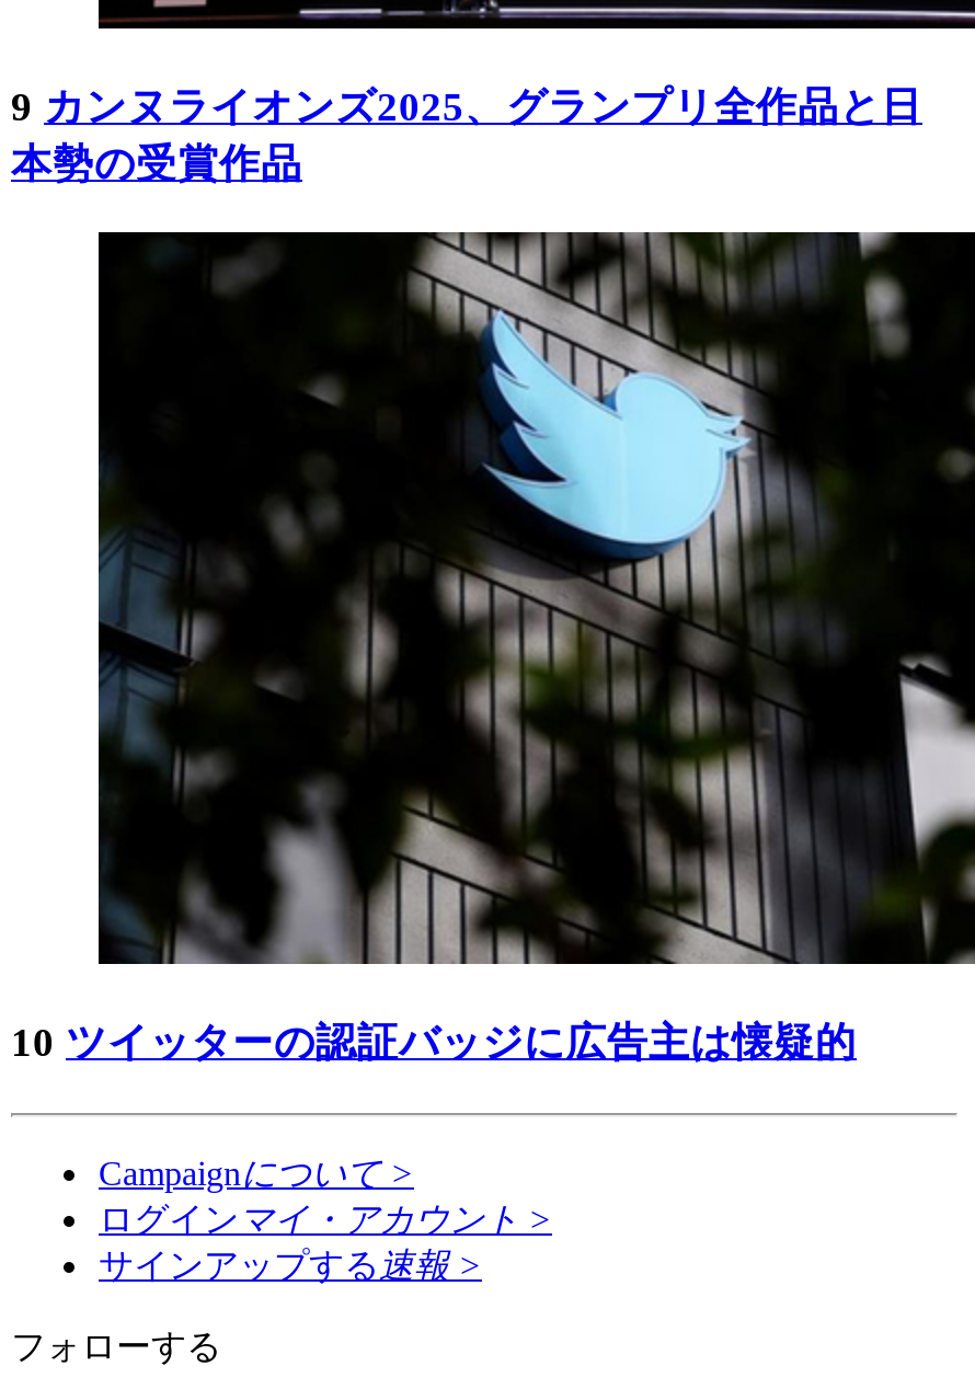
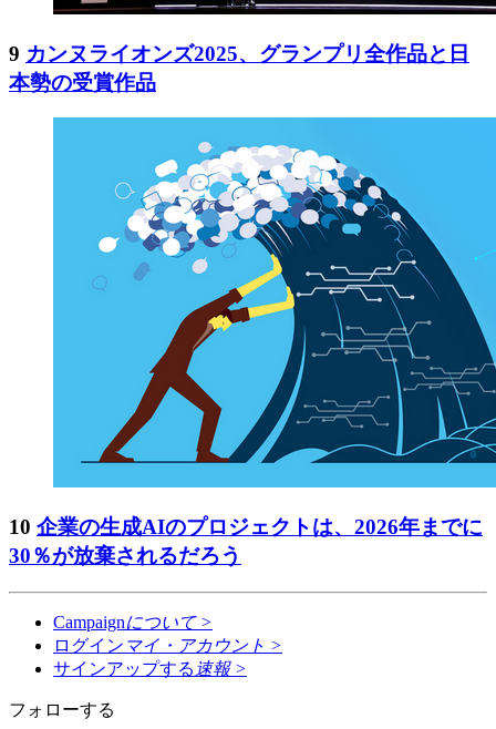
- [image]
- 10 ツイッターの認証バッジに広告主は懐疑的
+ [image]
+ 10 企業の生成AIのプロジェクトは、2026年までに
+ 30％が放棄されるだろう
